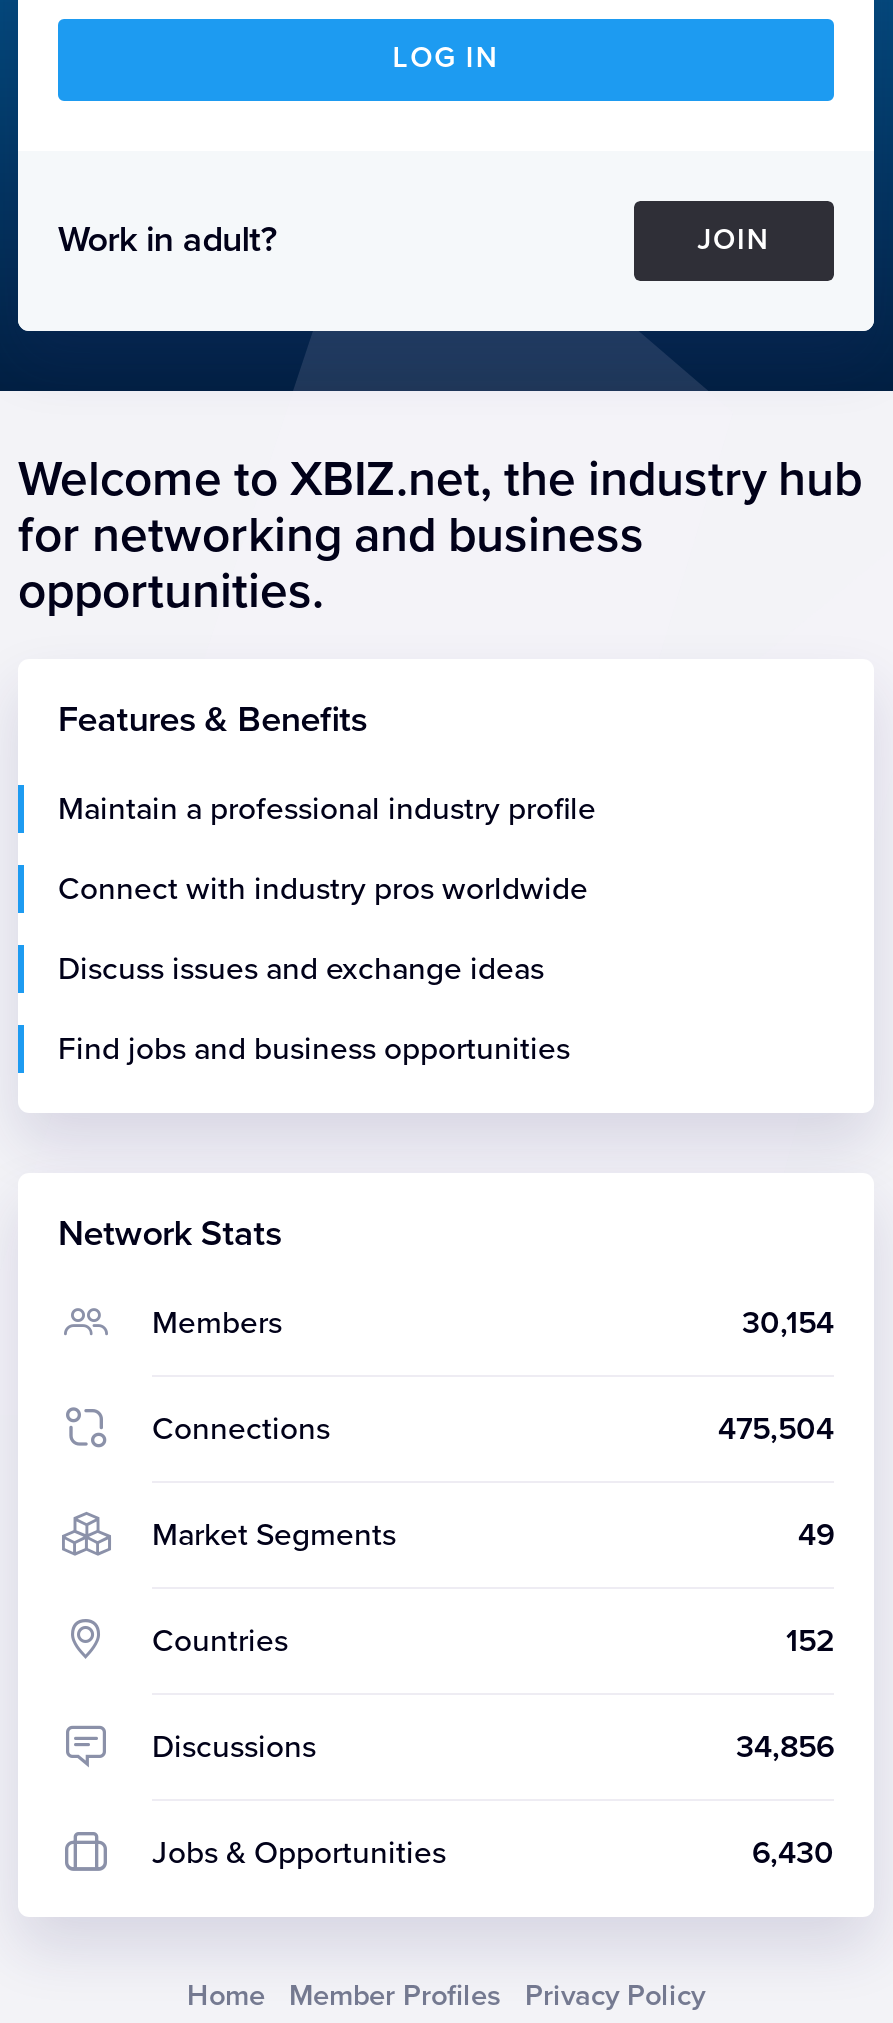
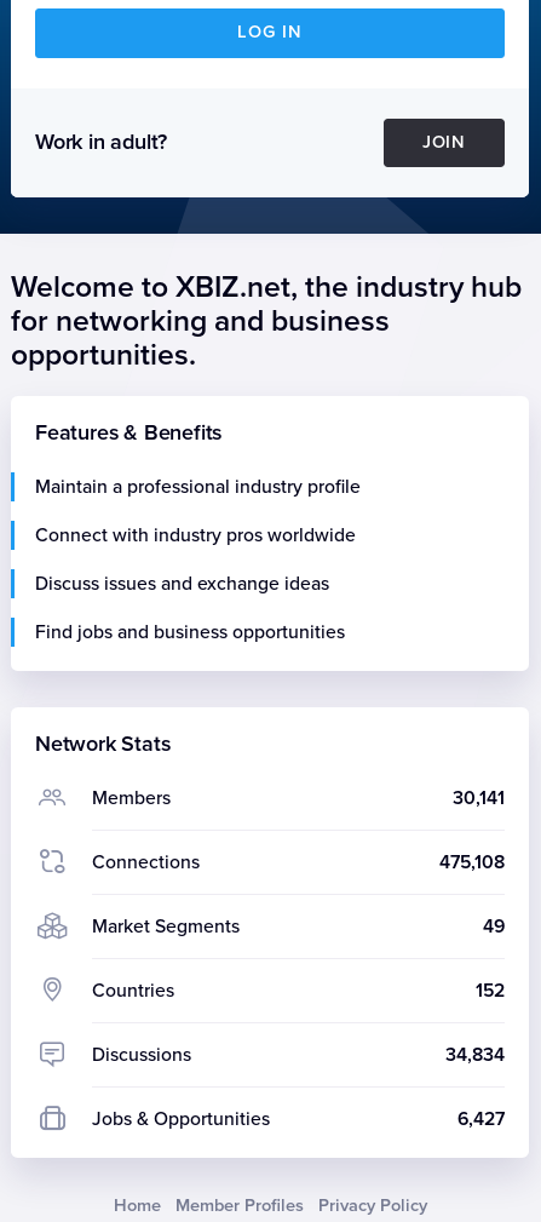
- 30,154
+ 30,141

- 475,504
+ 475,108

- 34,856
+ 34,834

- 6,430
+ 6,427
